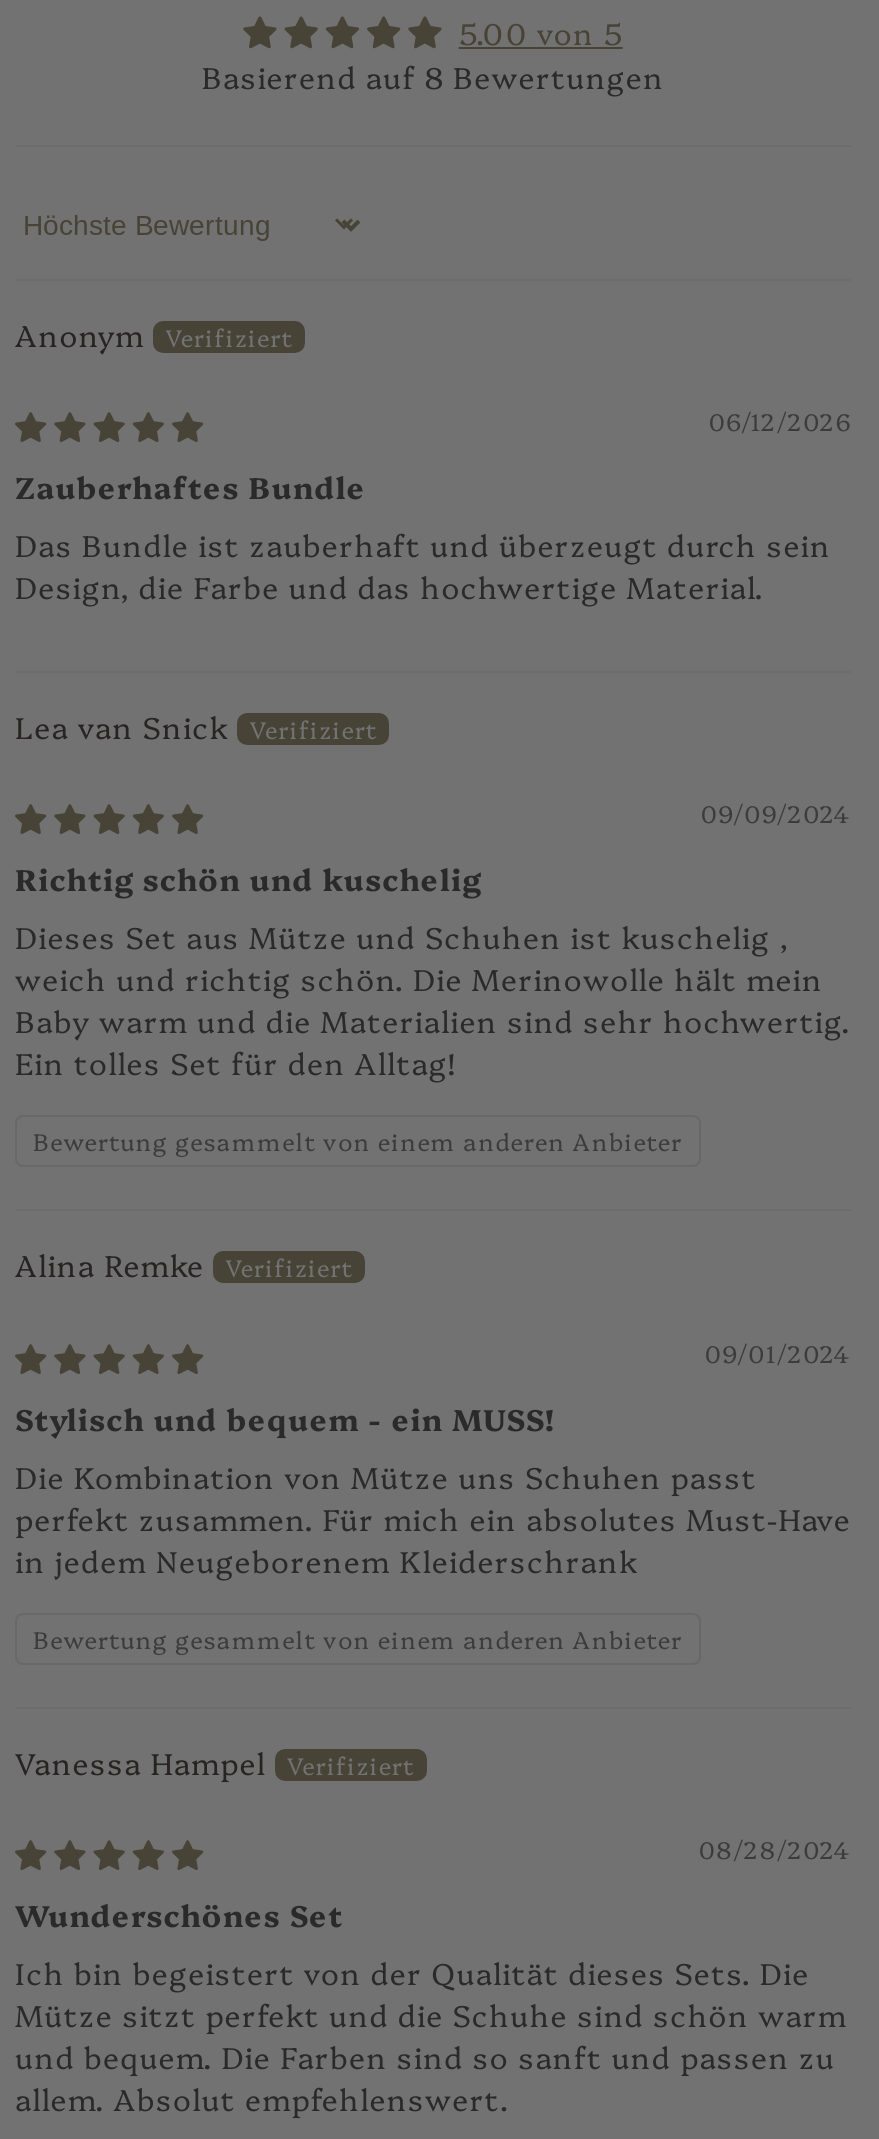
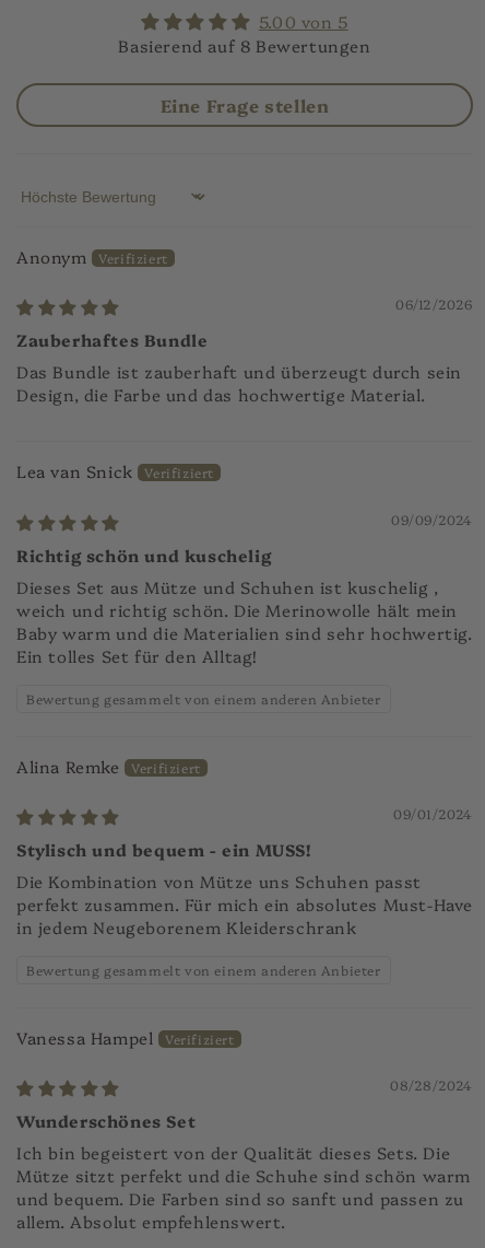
+ Eine Frage stellen
